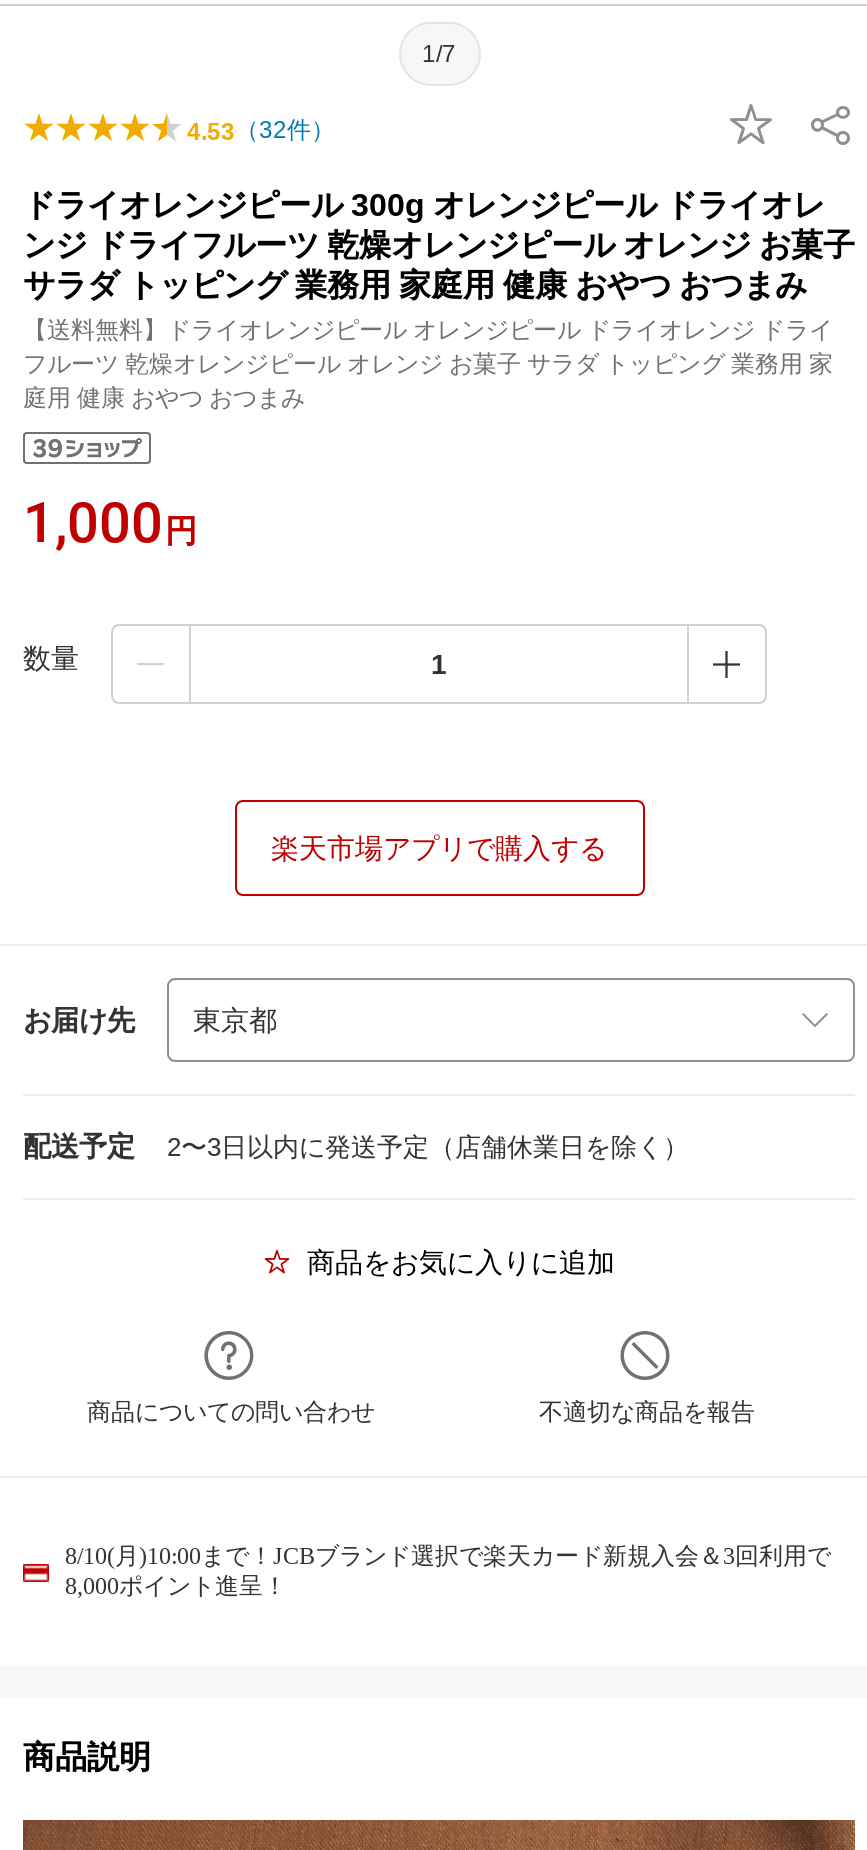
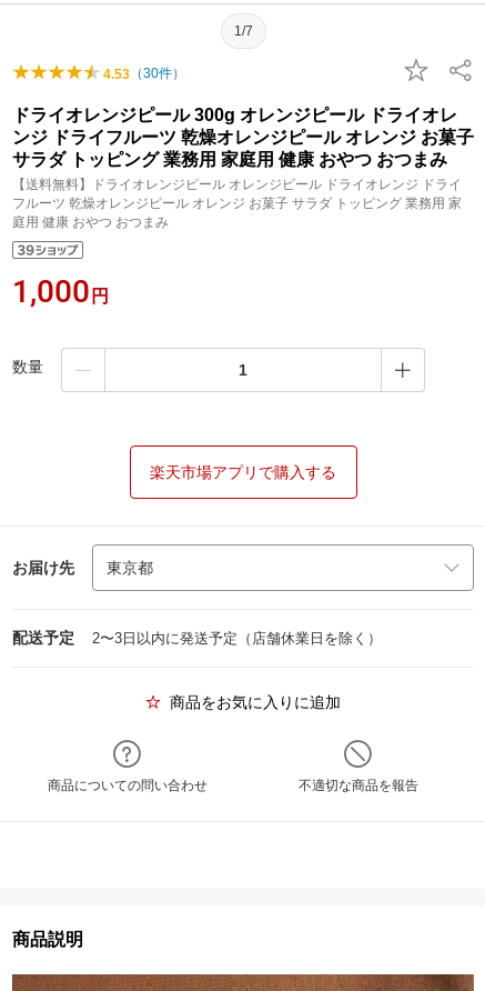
- 4.53（32件）
+ 4.53（30件）

- 8/10(月)10:00まで！JCBブランド選択で楽天カード新規入会＆3回利用で
- 8,000ポイント進呈！
